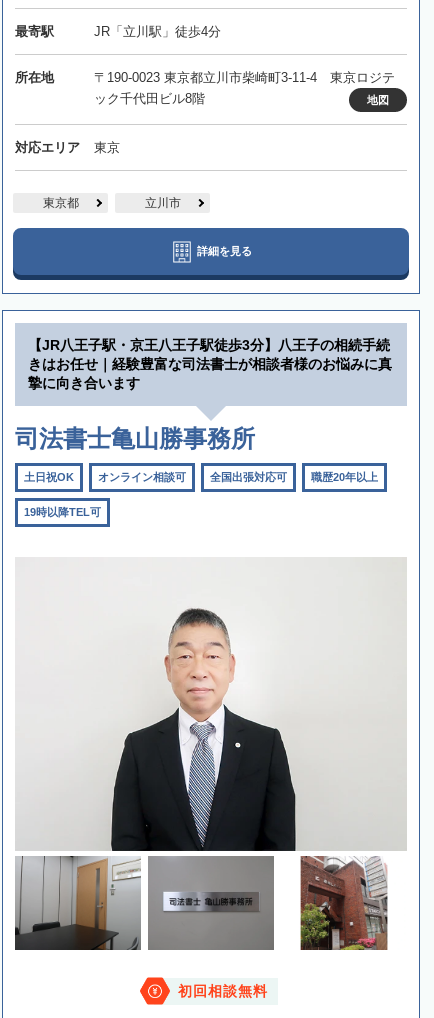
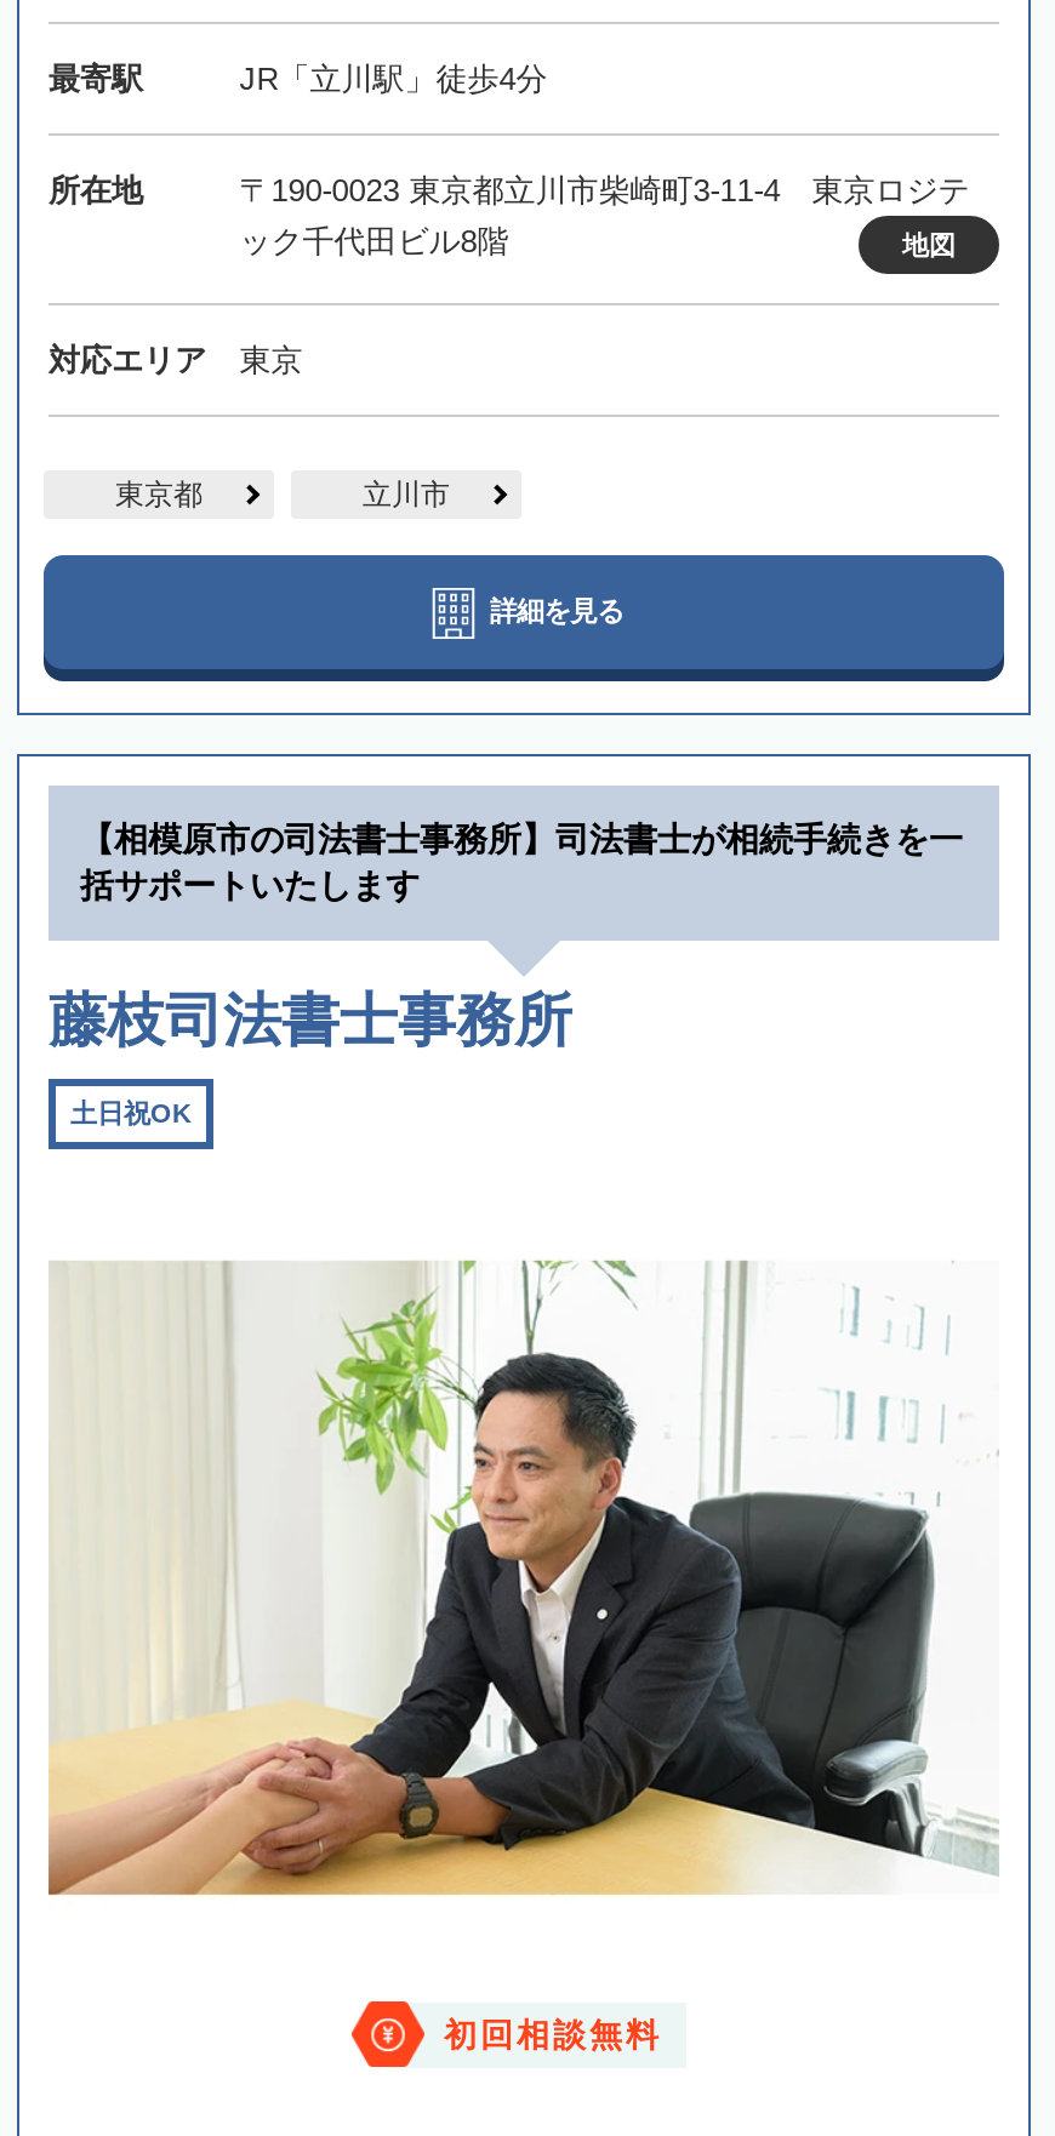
- 【JR八王子駅・京王八王子駅徒歩3分】八王子の相続手続
- きはお任せ｜経験豊富な司法書士が相談者様のお悩みに真
- 摯に向き合います
+ 【相模原市の司法書士事務所】司法書士が相続手続きを一
+ 括サポートいたします

- 司法書士亀山勝事務所
+ 藤枝司法書士事務所

- オンライン相談可
- 全国出張対応可
- 職歴20年以上
- 19時以降TEL可

- [image]
+ [image]
